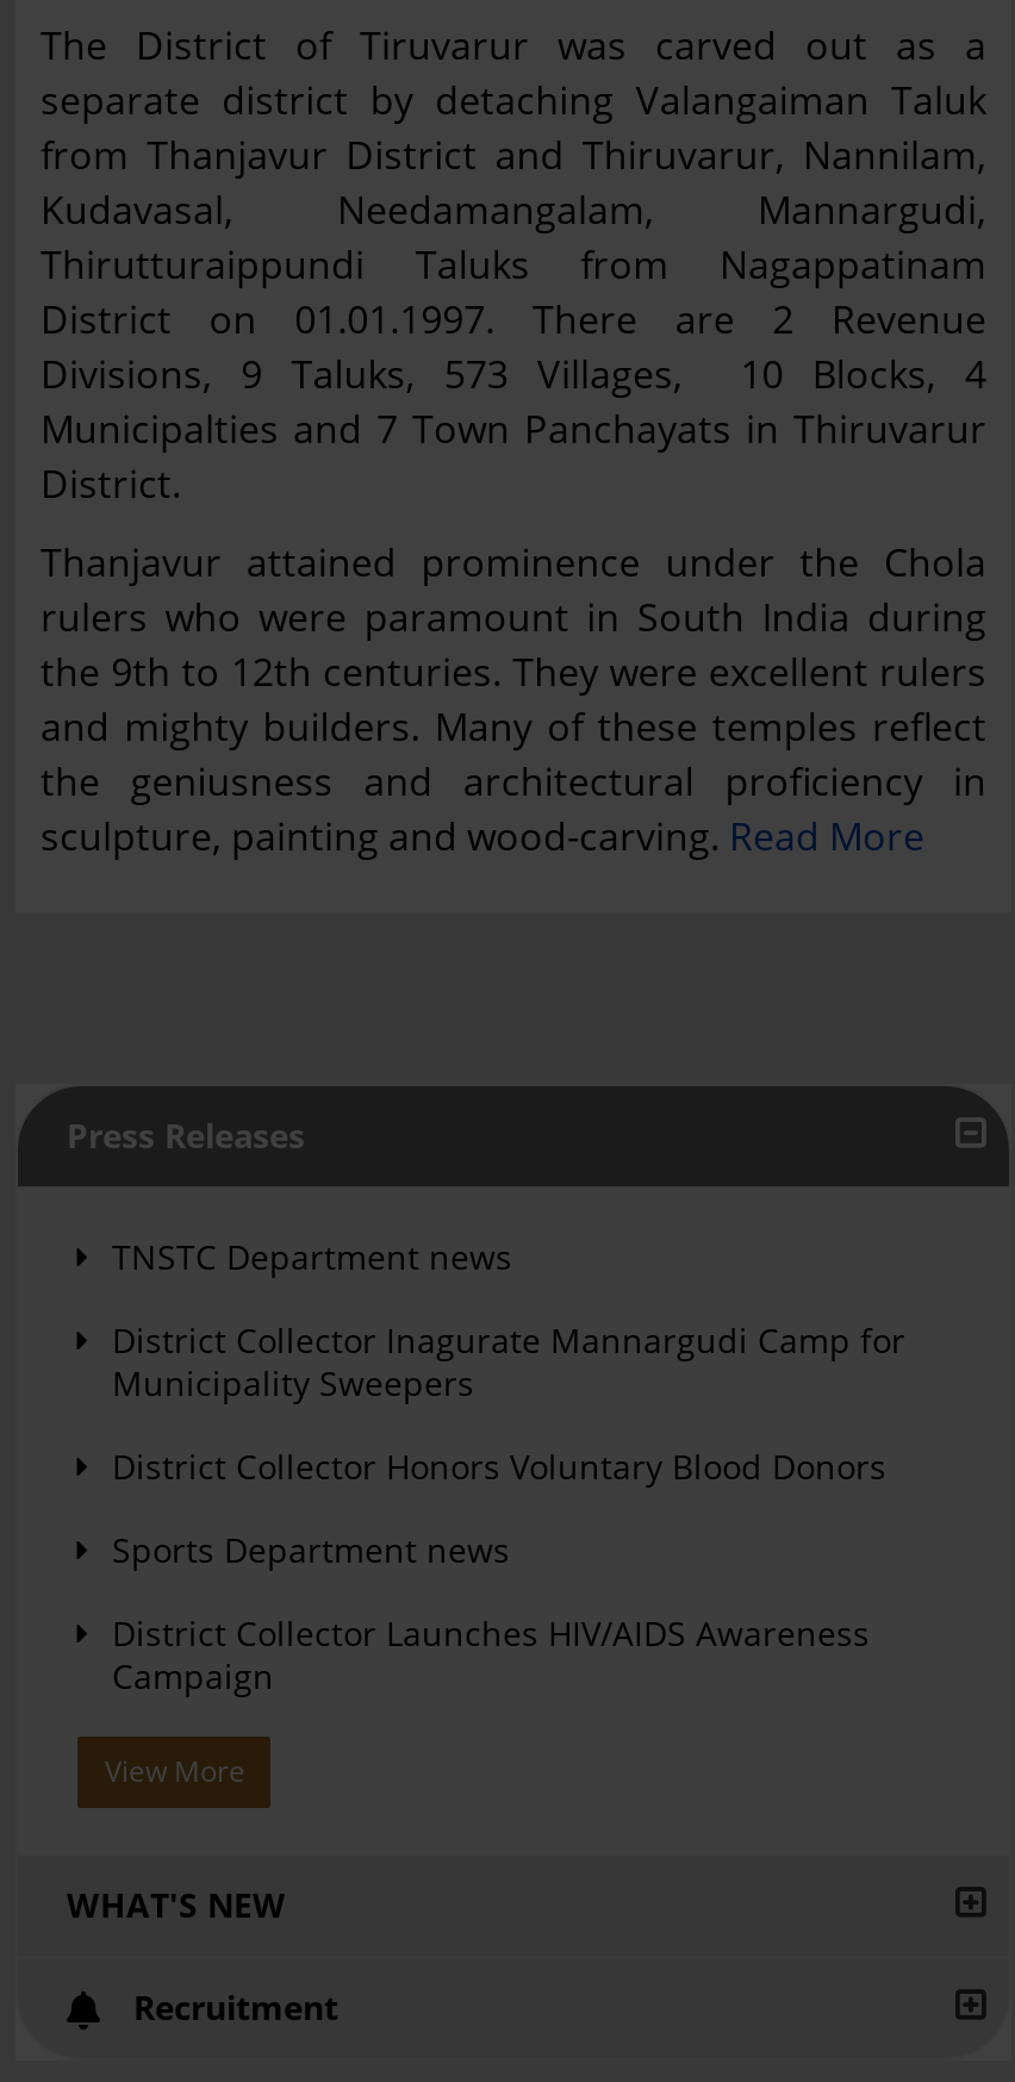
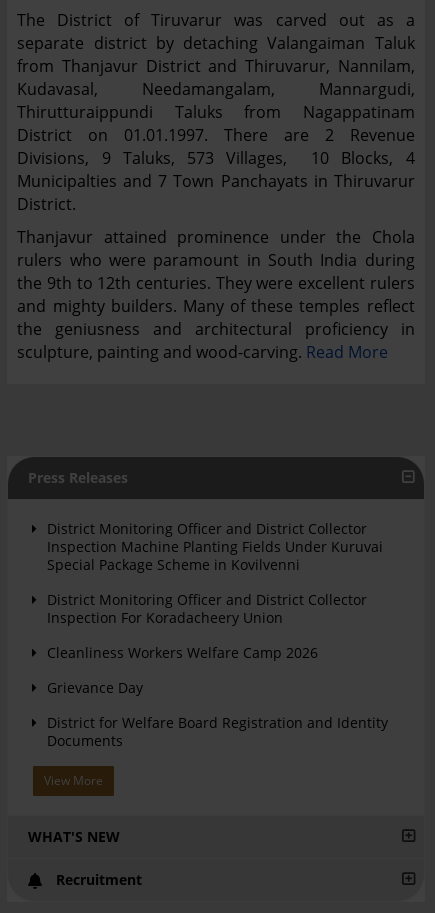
- TNSTC Department news
+ District Monitoring Officer and District Collector
+ Inspection Machine Planting Fields Under Kuruvai
+ Special Package Scheme in Kovilvenni

- District Collector Inagurate Mannargudi Camp for
- Municipality Sweepers
+ District Monitoring Officer and District Collector
+ Inspection For Koradacheery Union

- District Collector Honors Voluntary Blood Donors
+ Cleanliness Workers Welfare Camp 2026

- Sports Department news
+ Grievance Day

- District Collector Launches HIV/AIDS Awareness
- Campaign
+ District for Welfare Board Registration and Identity
+ Documents
